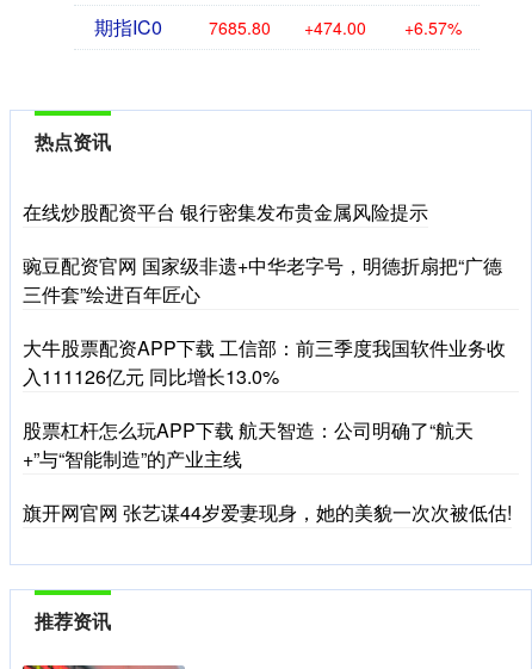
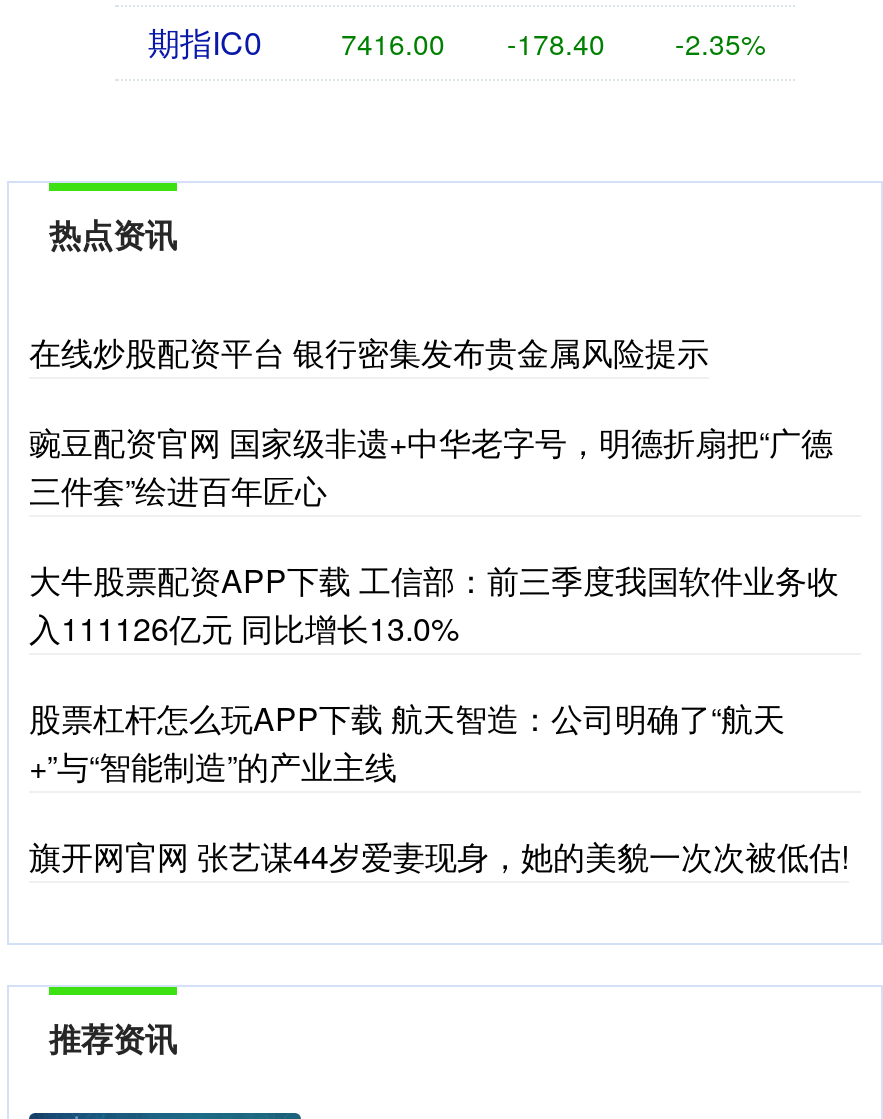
- 7685.80
+ 7416.00

- +474.00
+ -178.40

- +6.57%
+ -2.35%
